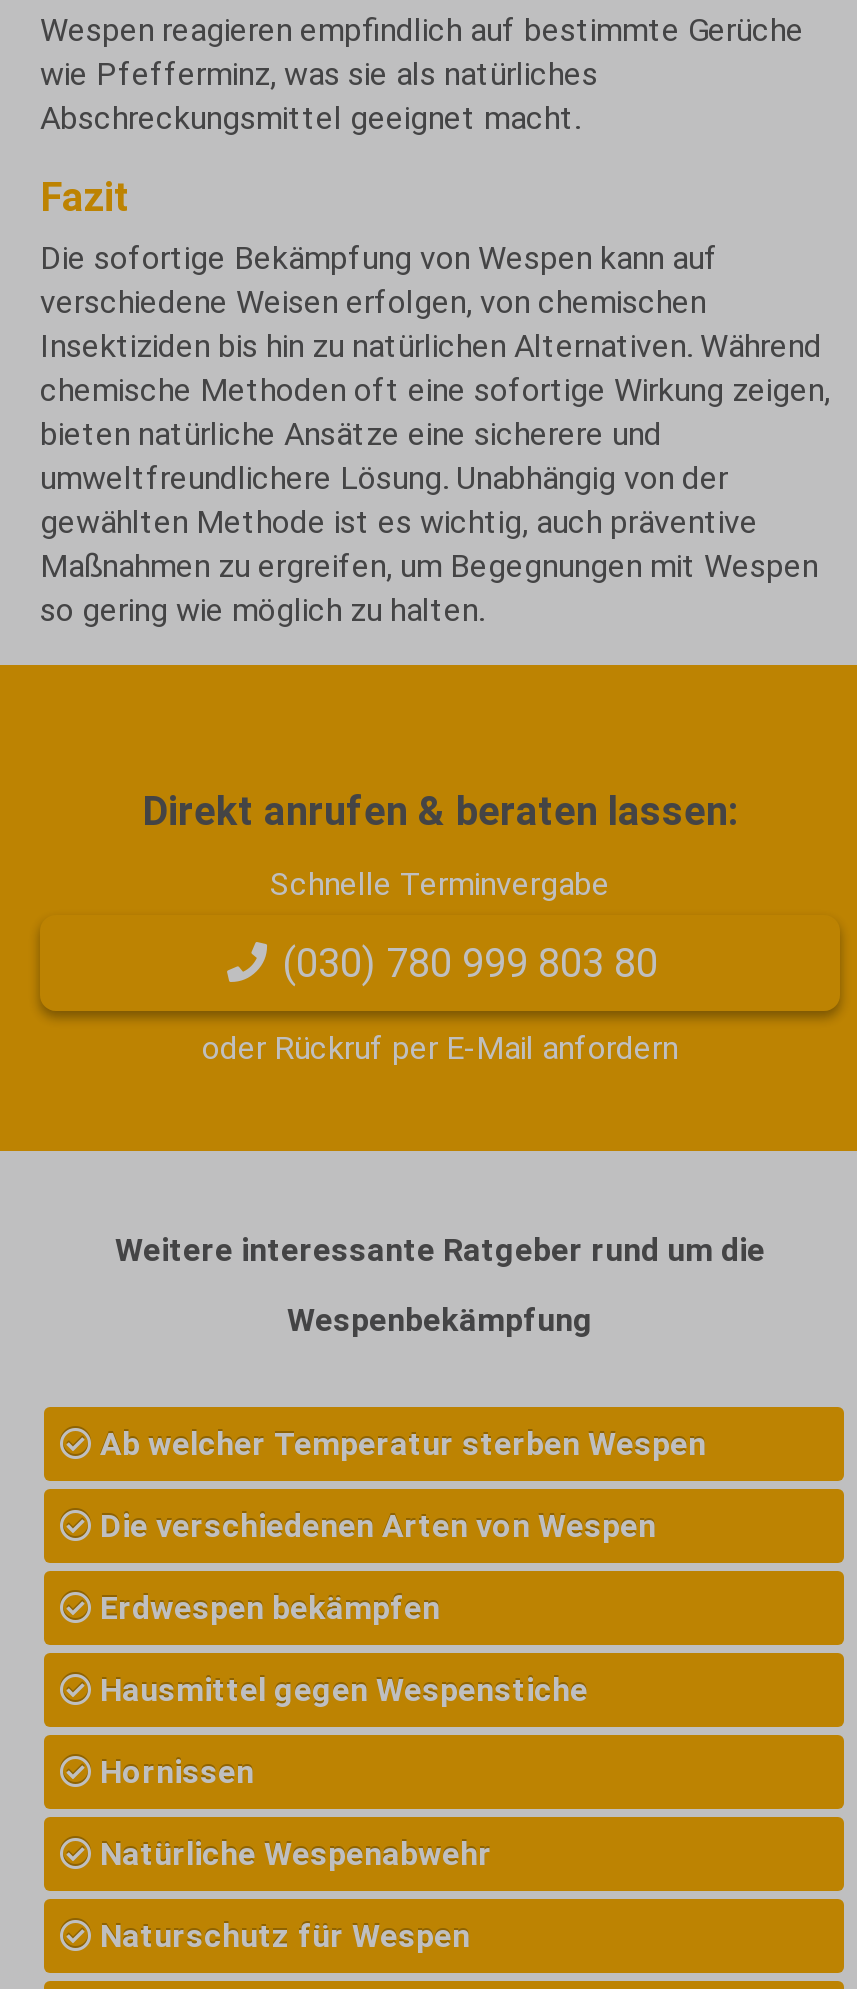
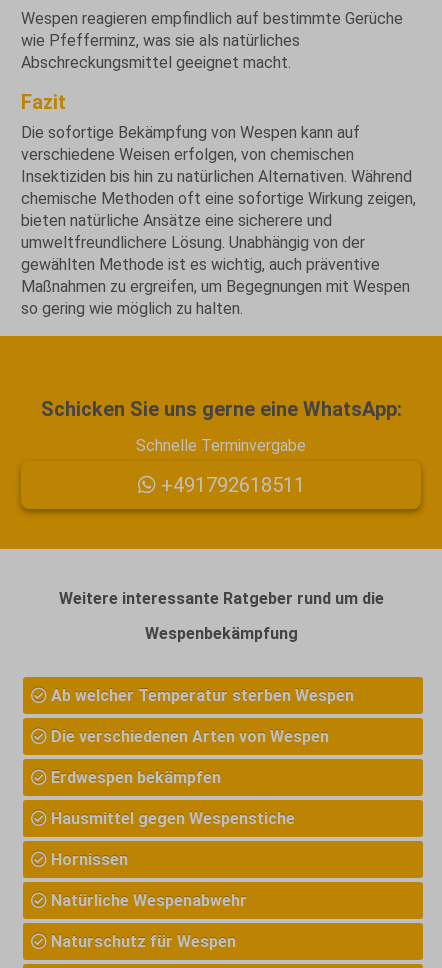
- Direkt anrufen & beraten lassen:
+ Schicken Sie uns gerne eine WhatsApp:

- (030) 780 999 803 80
- oder Rückruf per E-Mail anfordern
+ +491792618511
